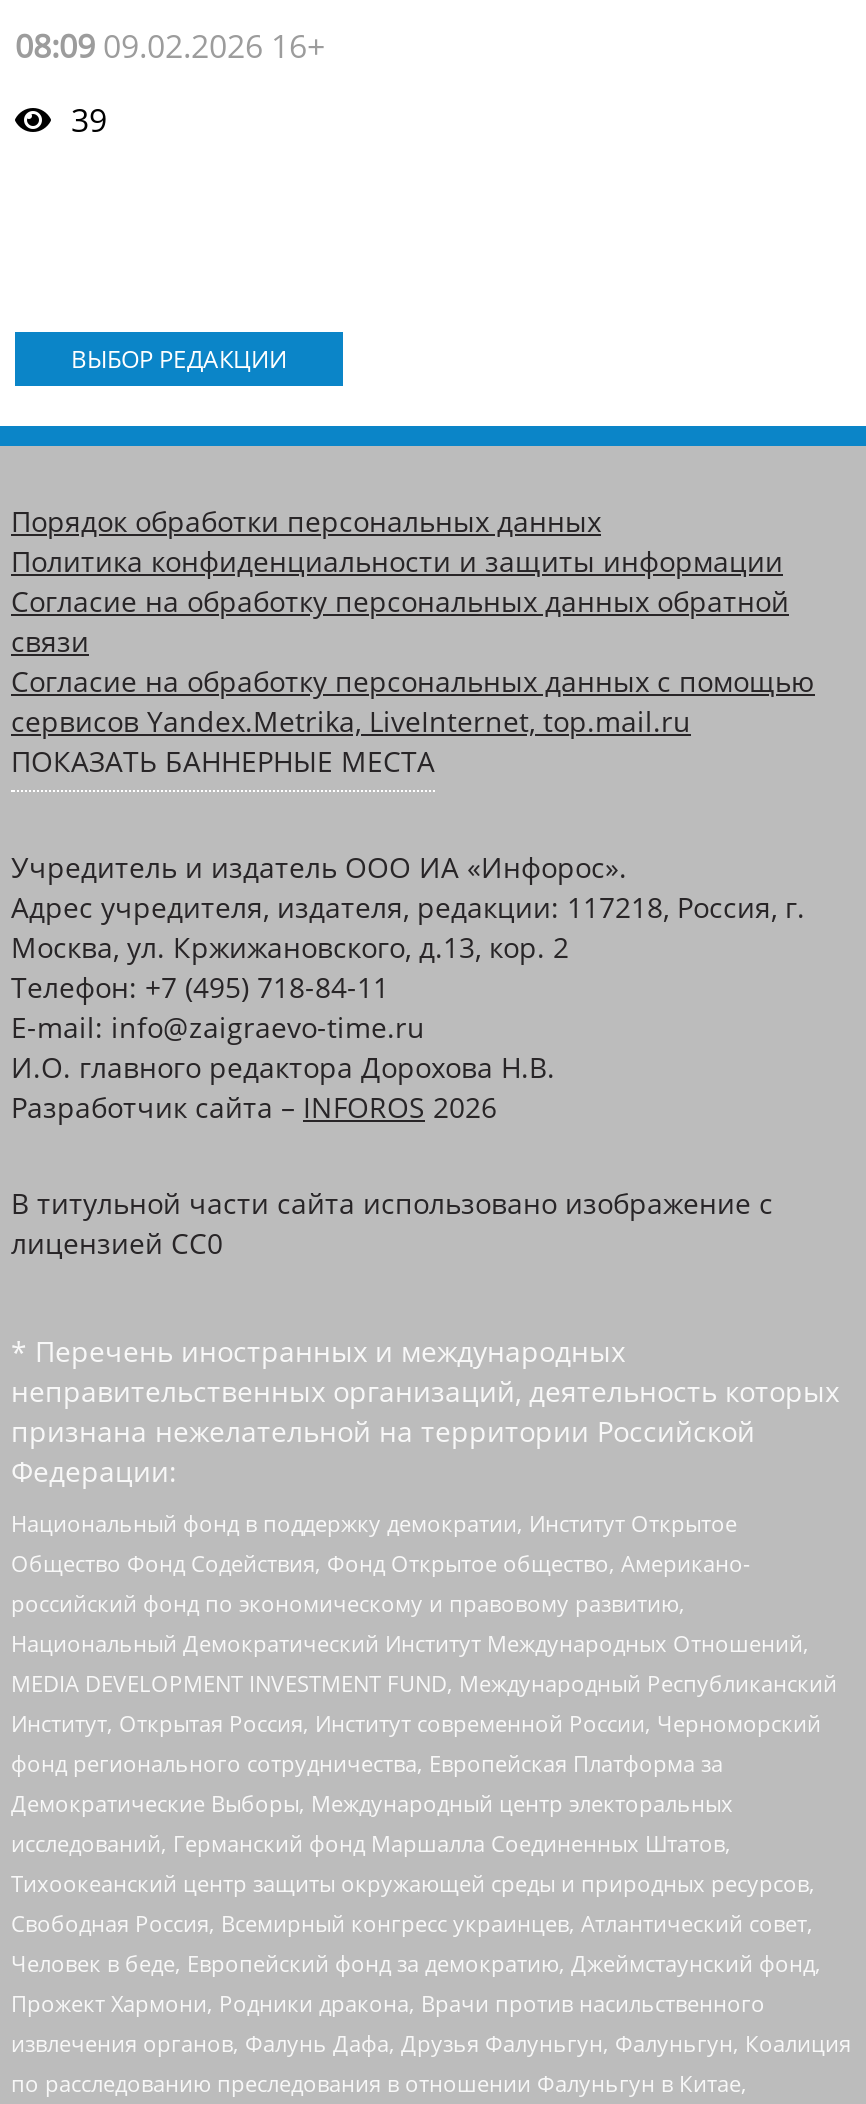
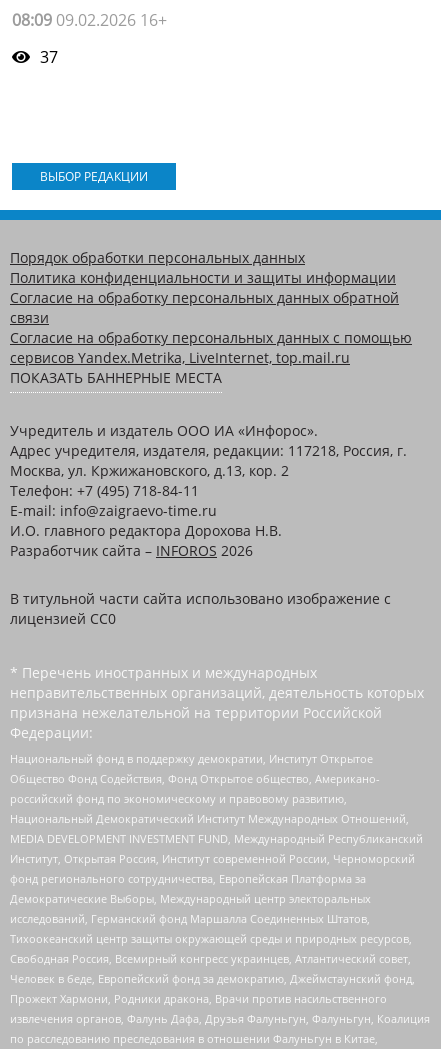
- 39
+ 37
